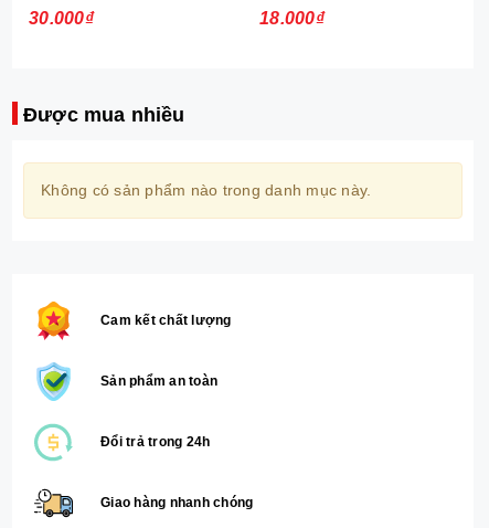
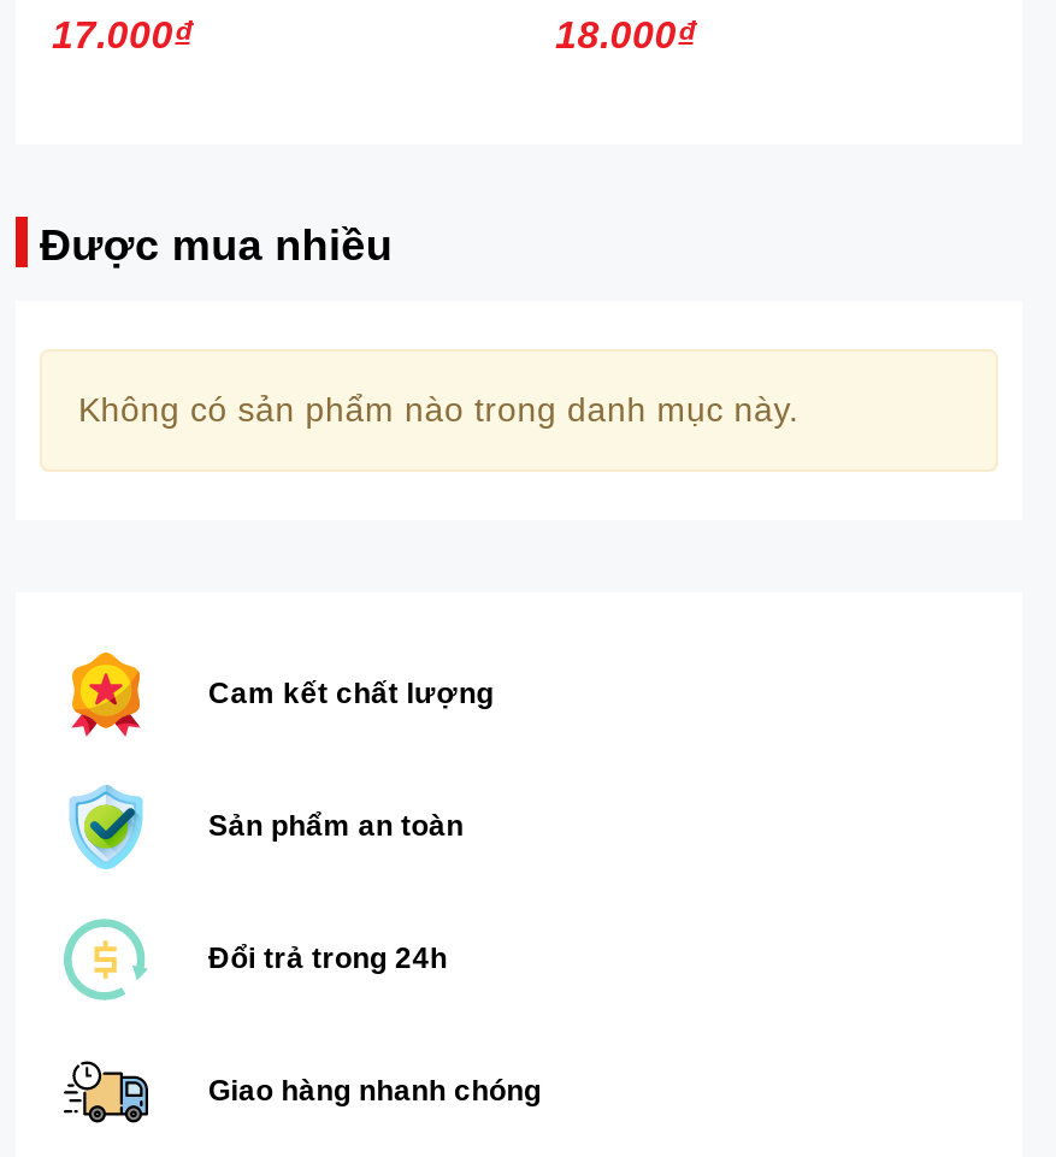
- 30.000₫
+ 17.000₫
